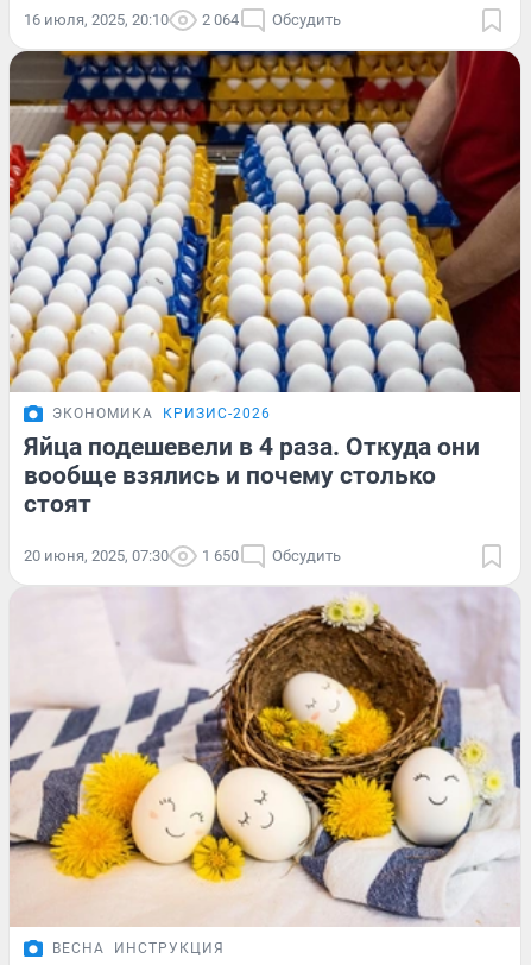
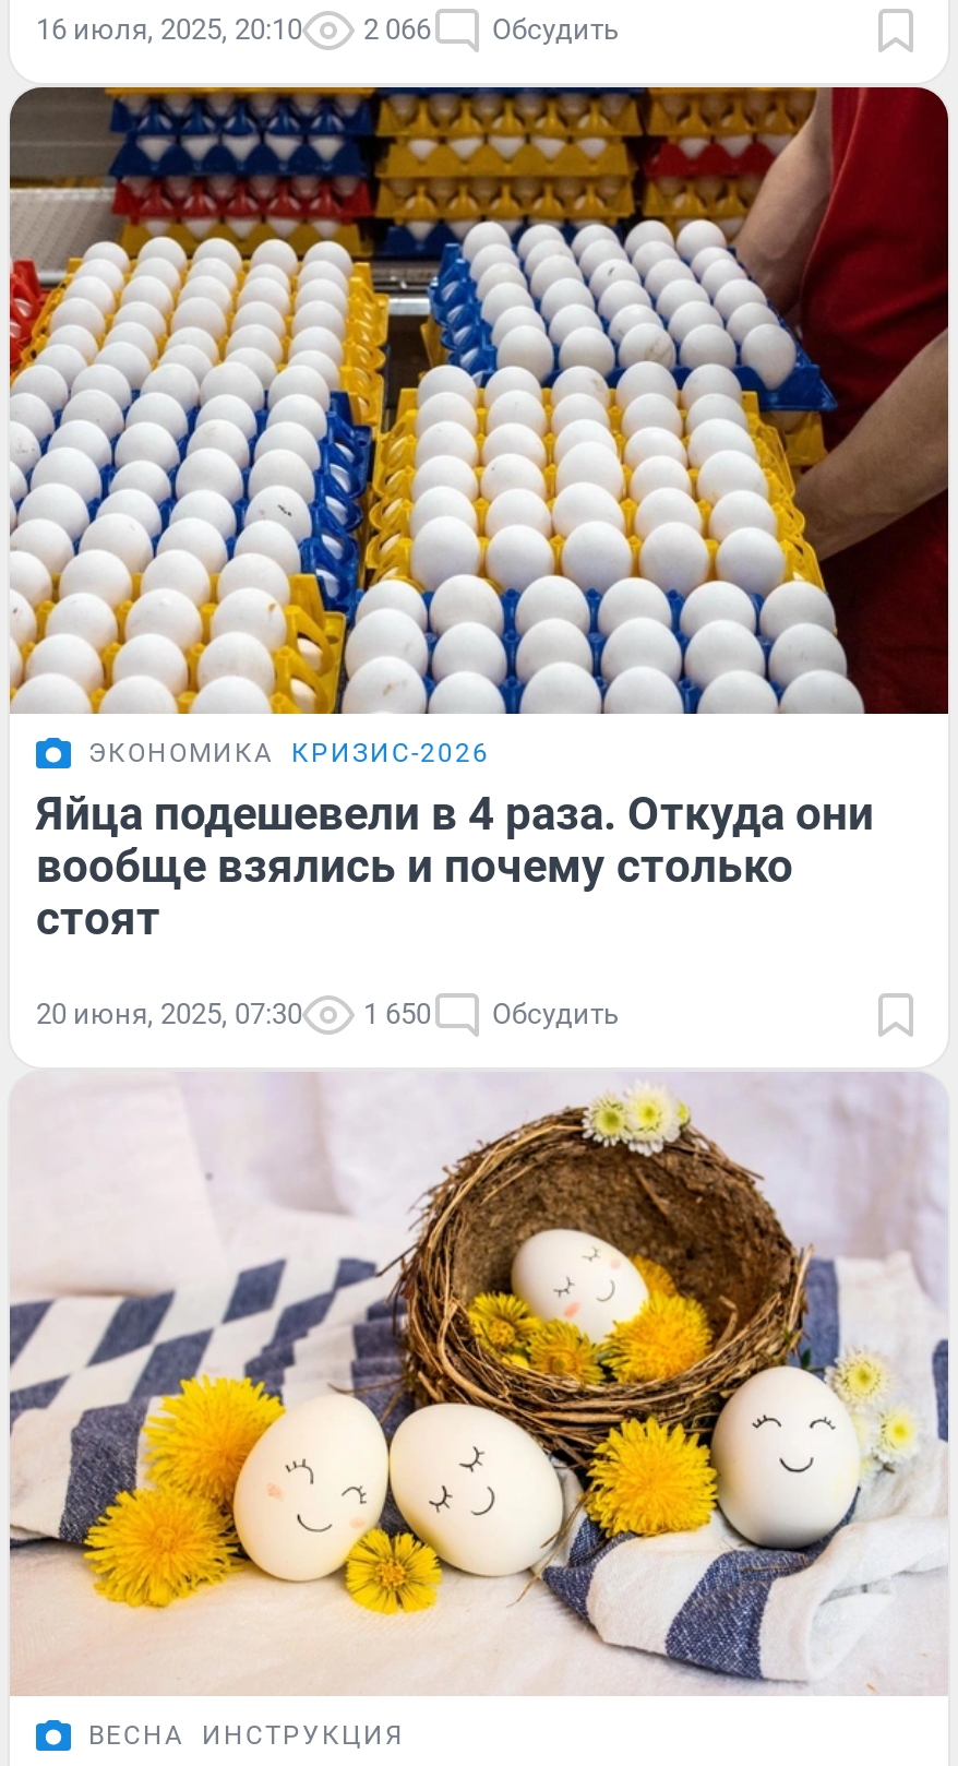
- 16 июля, 2025, 20:10 2 064 Обсудить
+ 16 июля, 2025, 20:10 2 066 Обсудить
